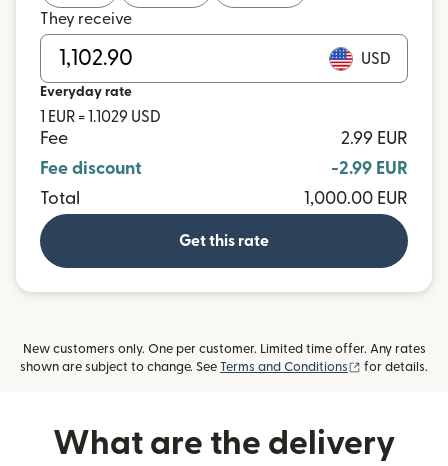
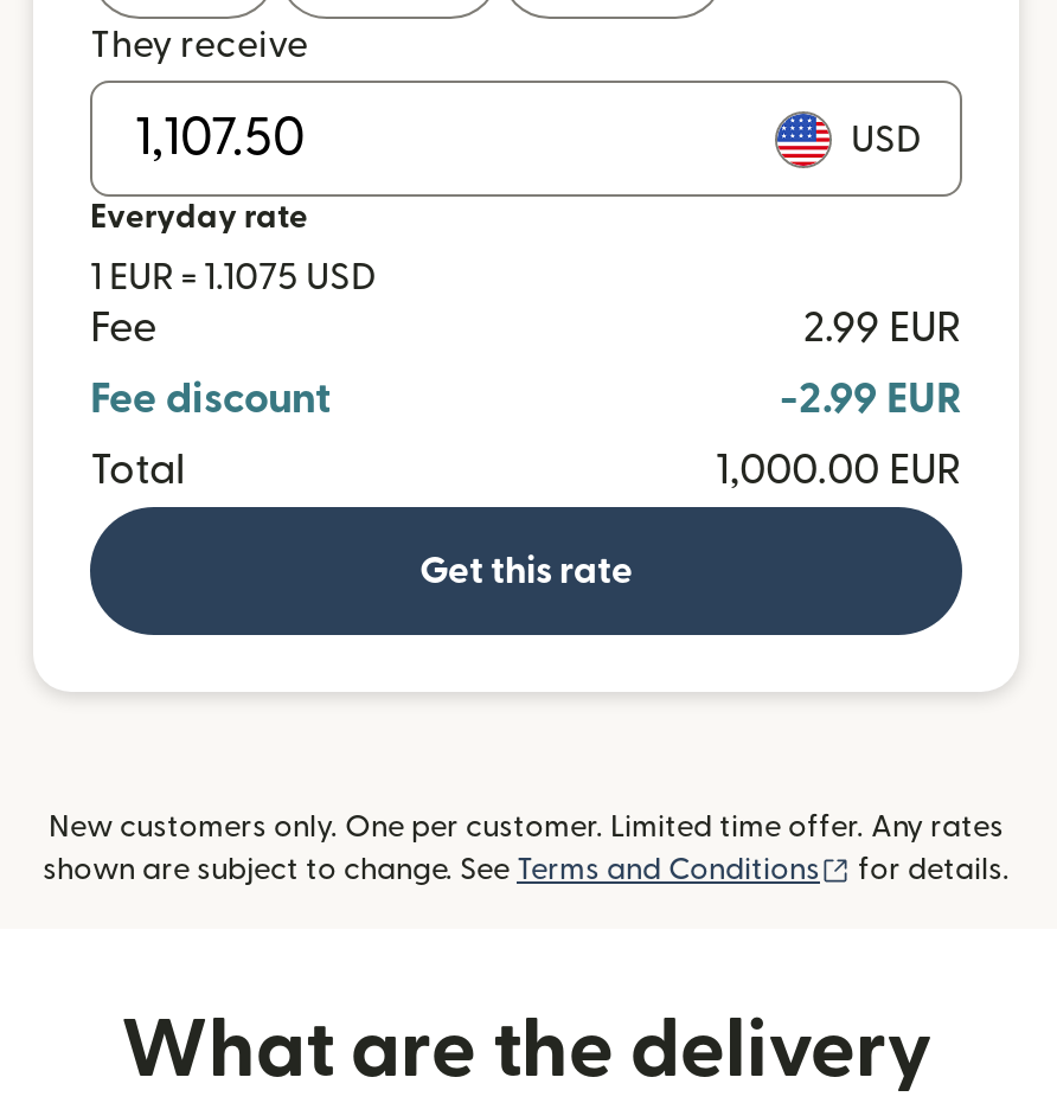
- 1 EUR = 1.1029 USD
+ 1 EUR = 1.1075 USD
